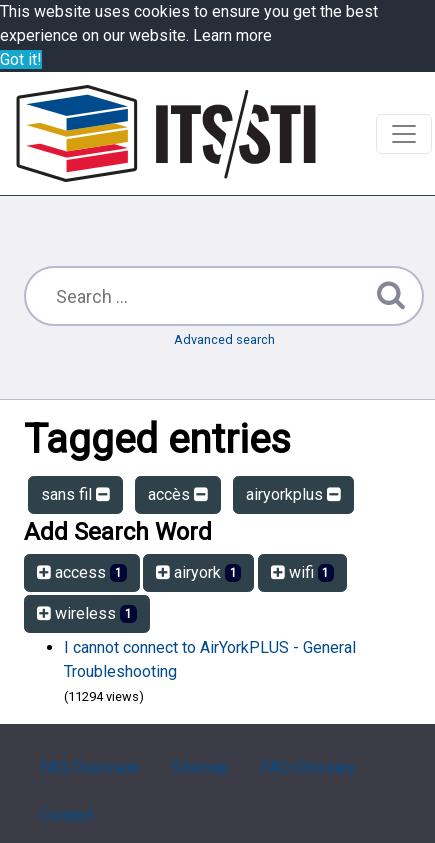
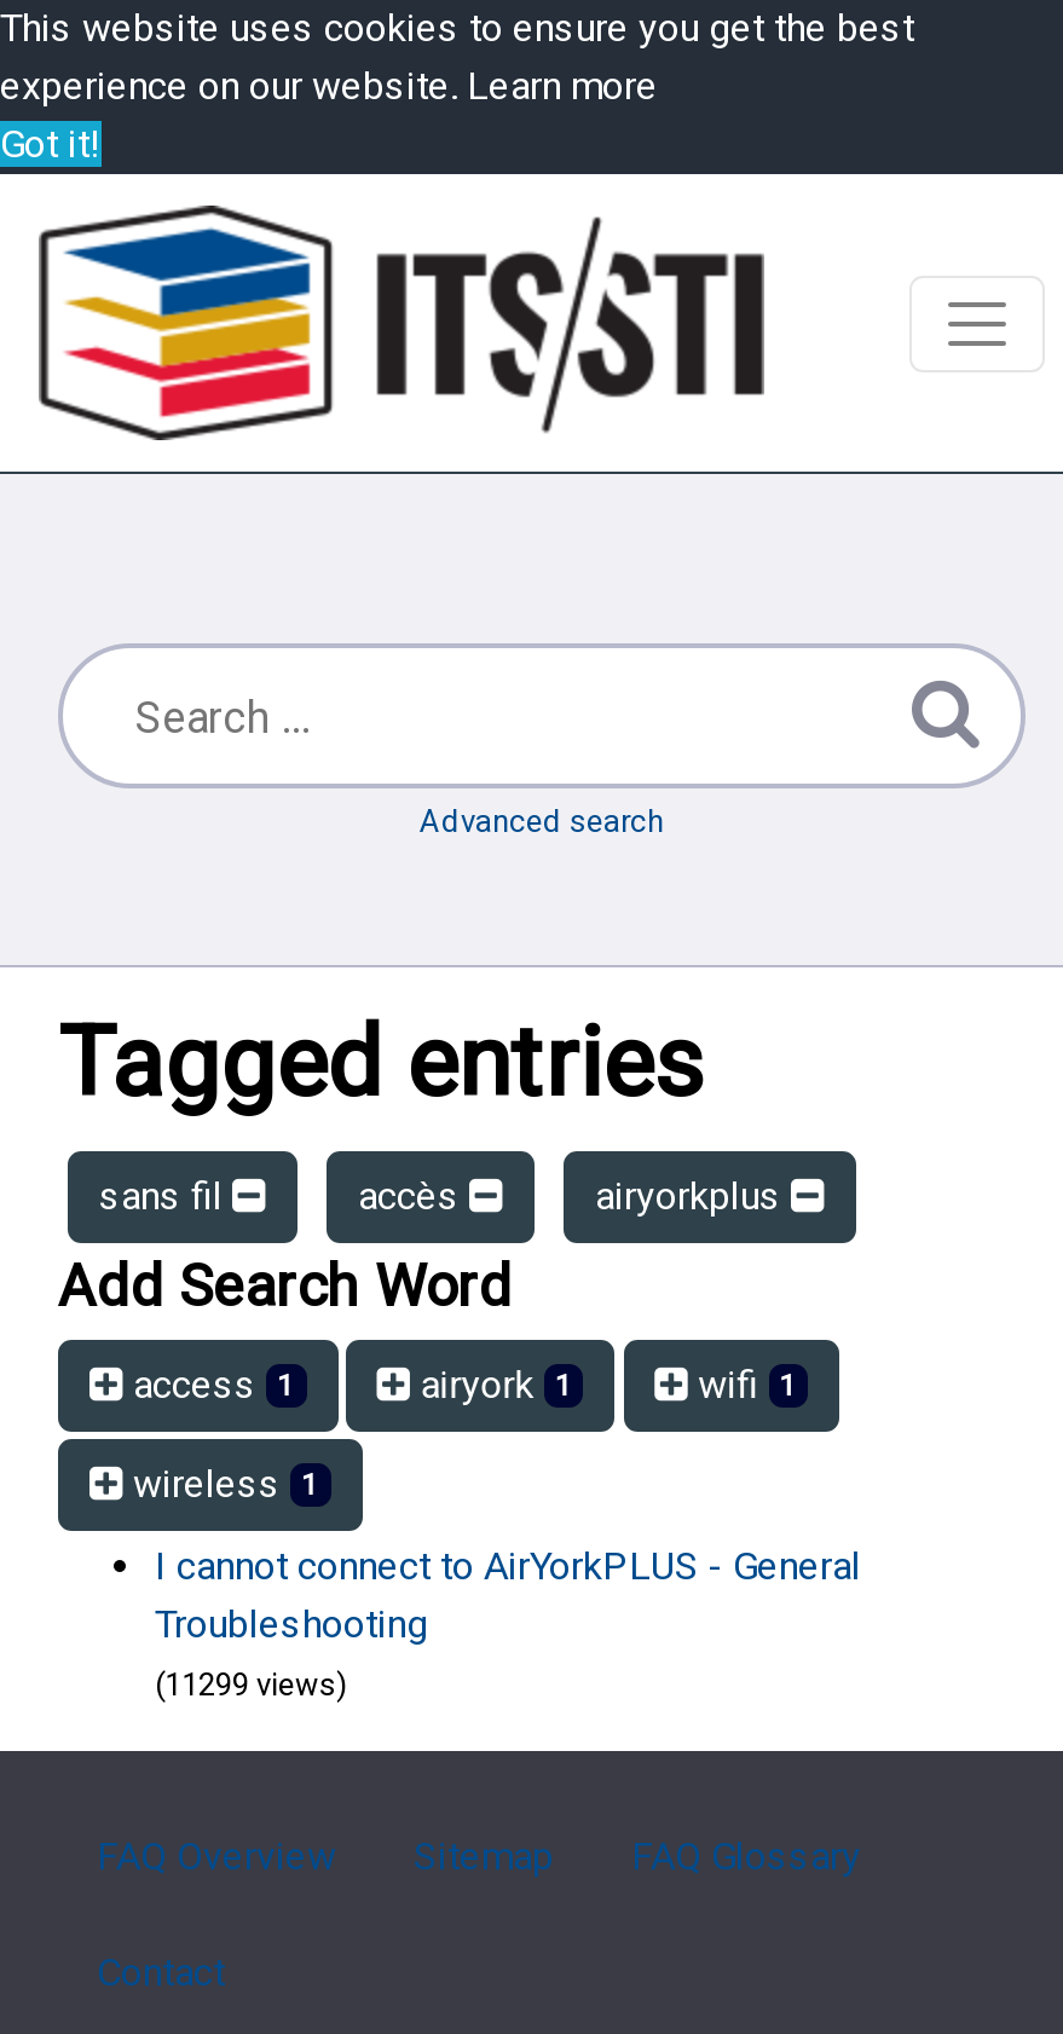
- (11294 views)
+ (11299 views)
